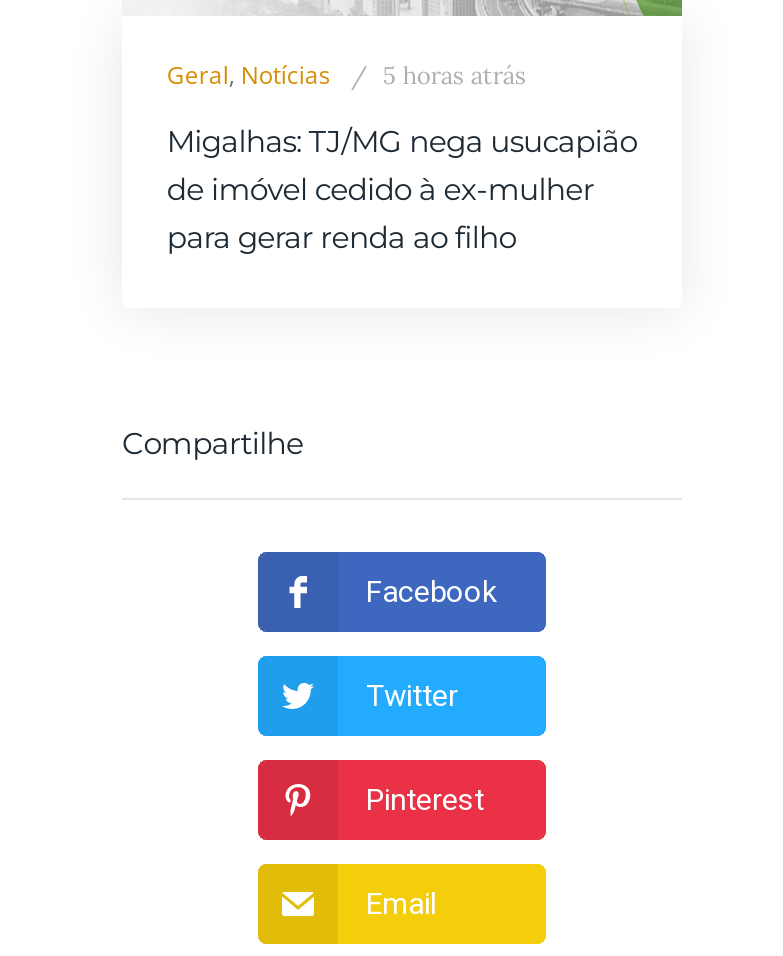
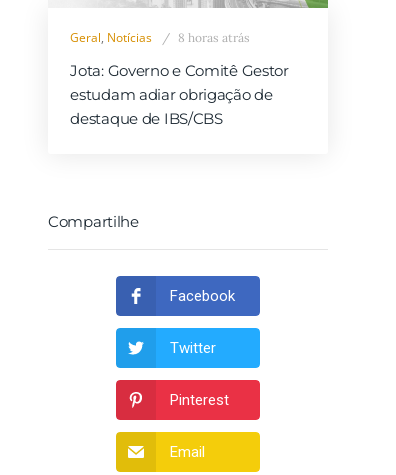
- Geral, Notícias 5 horas atrás
+ Geral, Notícias 8 horas atrás

- Migalhas: TJ/MG nega usucapião
- de imóvel cedido à ex-mulher
- para gerar renda ao filho
+ Jota: Governo e Comitê Gestor
+ estudam adiar obrigação de
+ destaque de IBS/CBS
